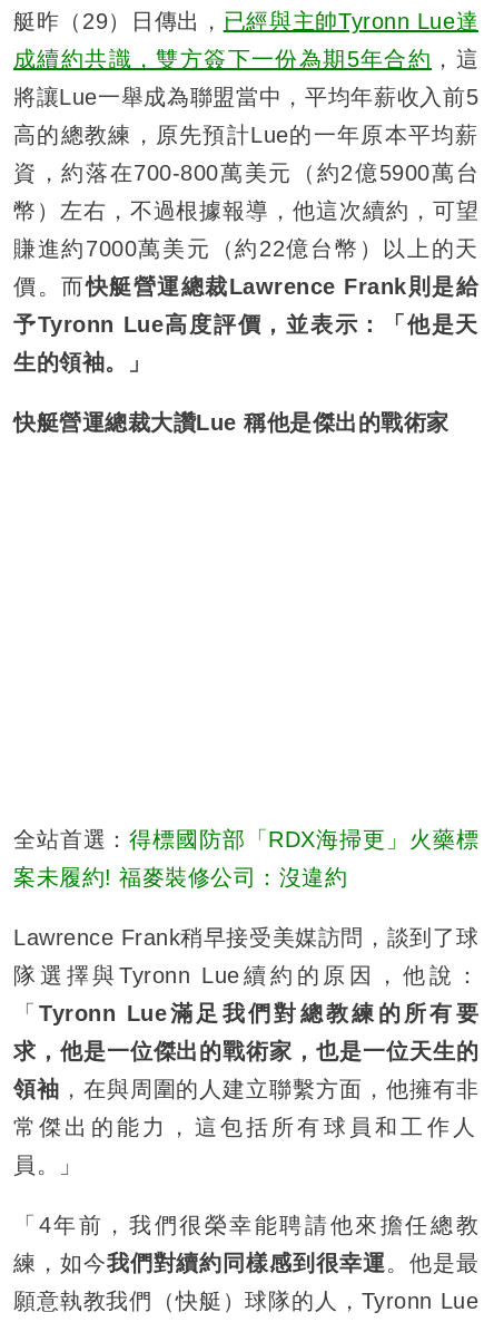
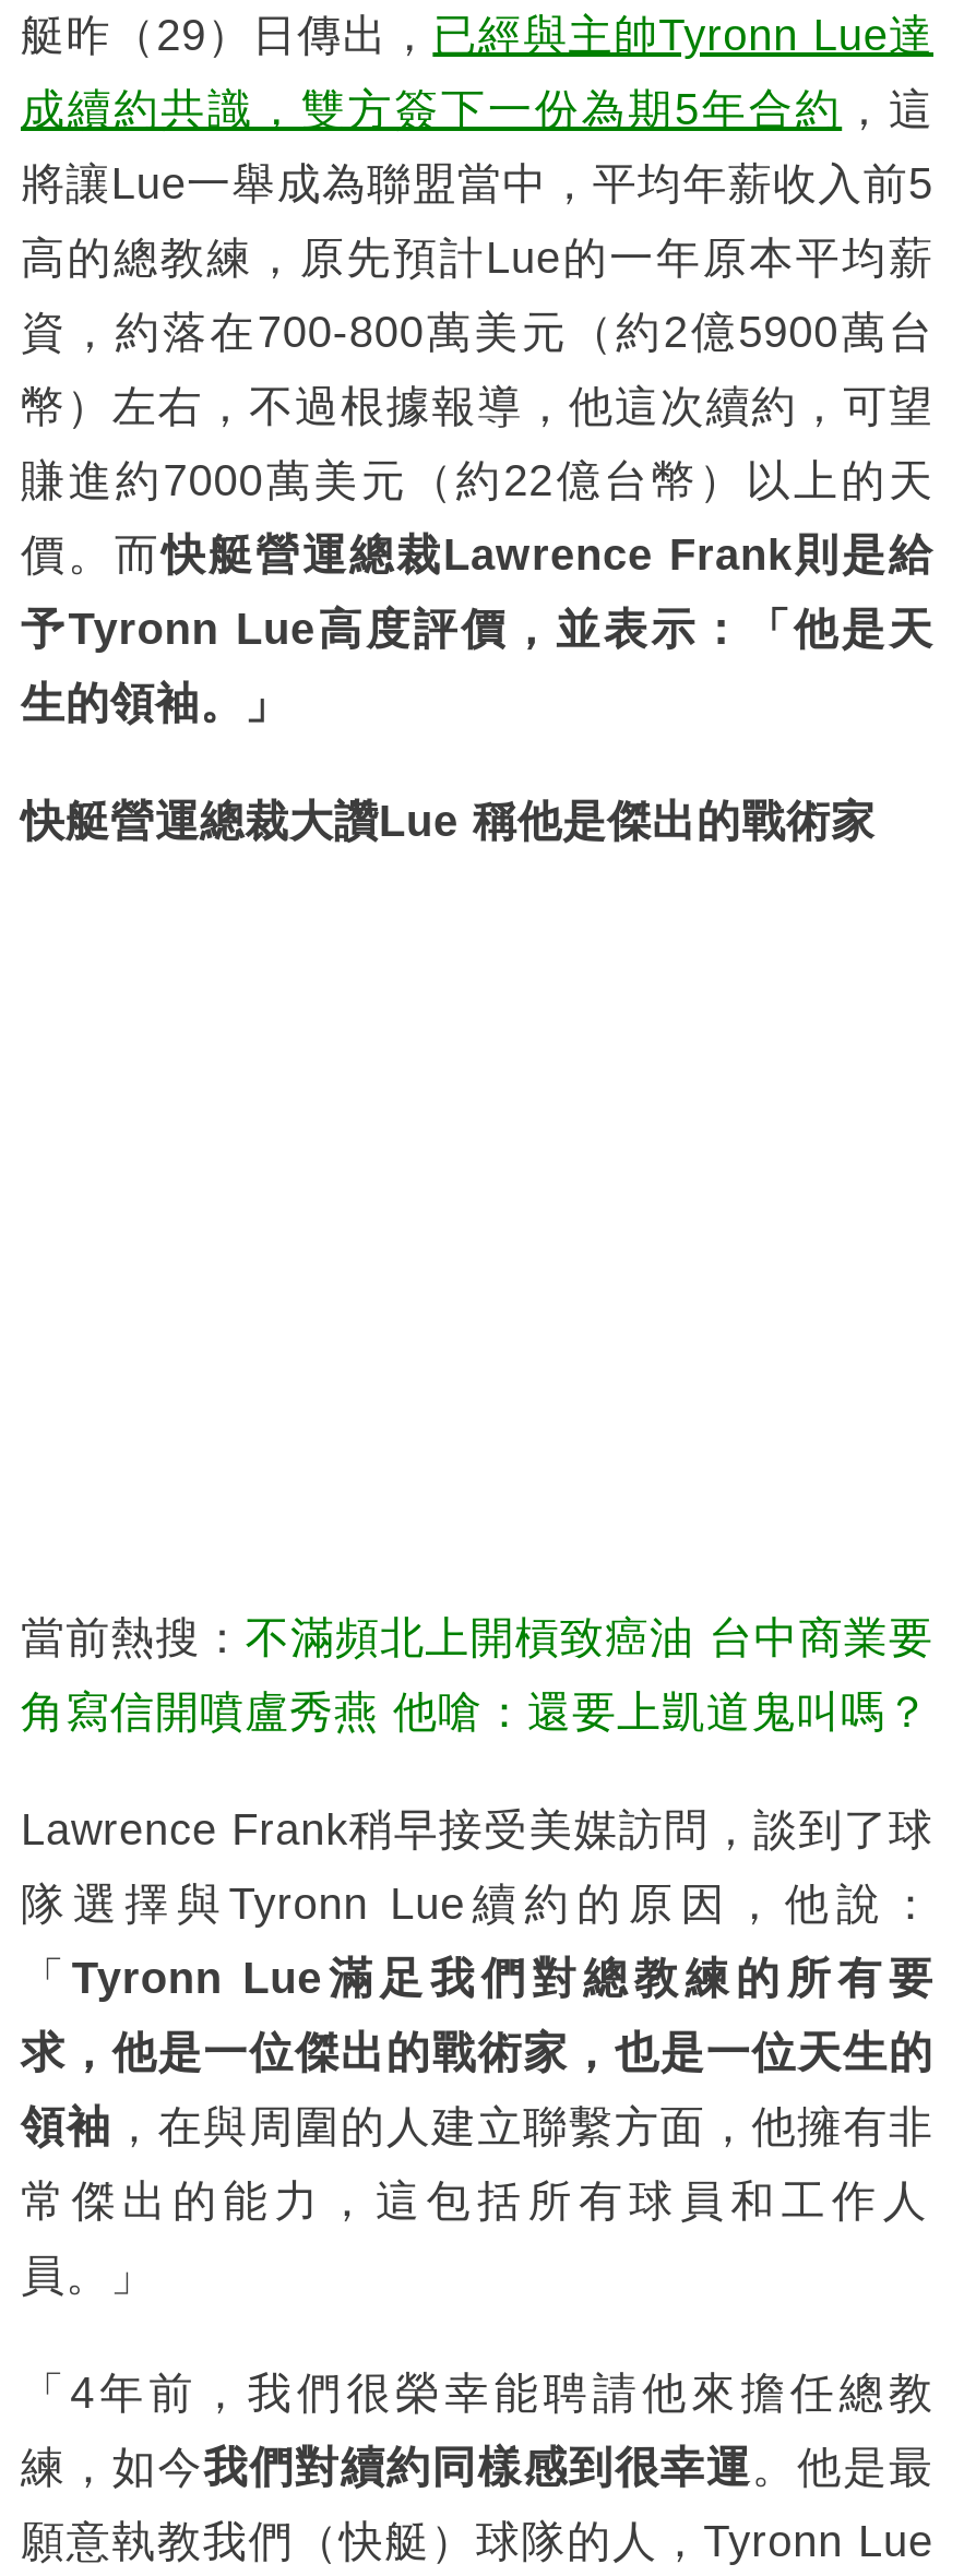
- 全站首選：得標國防部「RDX海掃更」火藥標
+ 當前熱搜：不滿頻北上開槓致癌油 台中商業要

- 案未履約! 福麥裝修公司：沒違約
+ 角寫信開噴盧秀燕 他嗆：還要上凱道鬼叫嗎？
